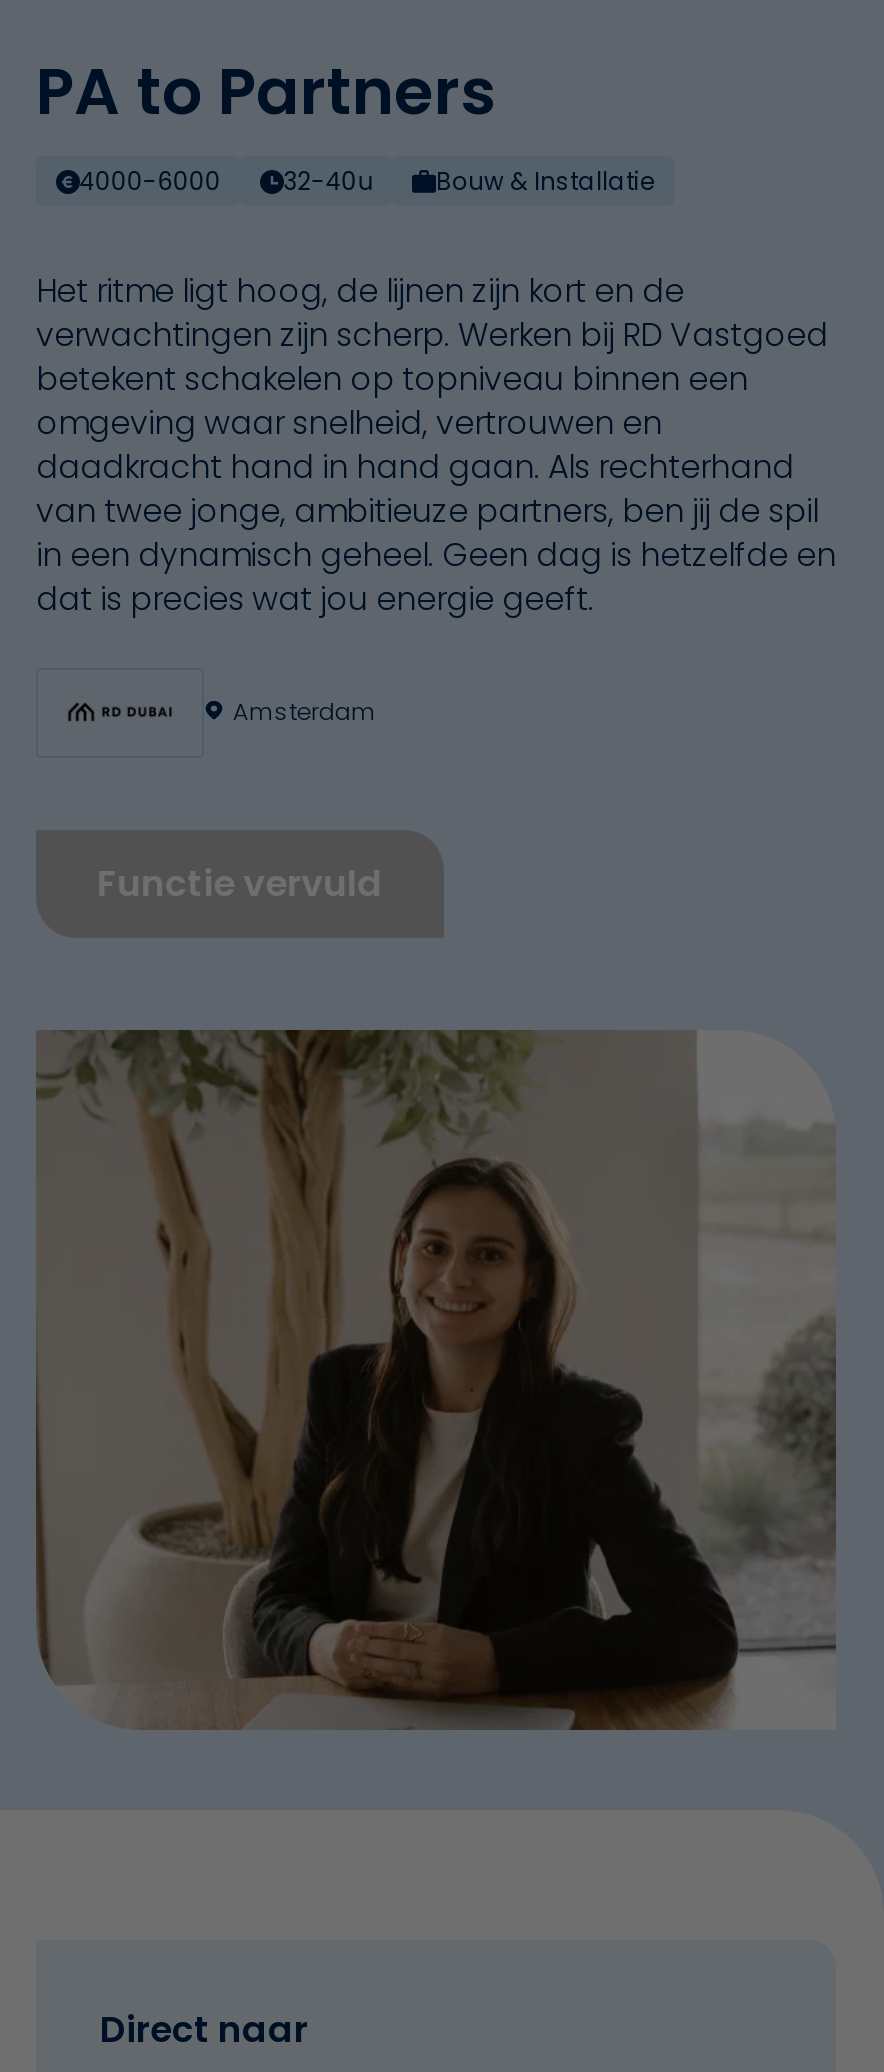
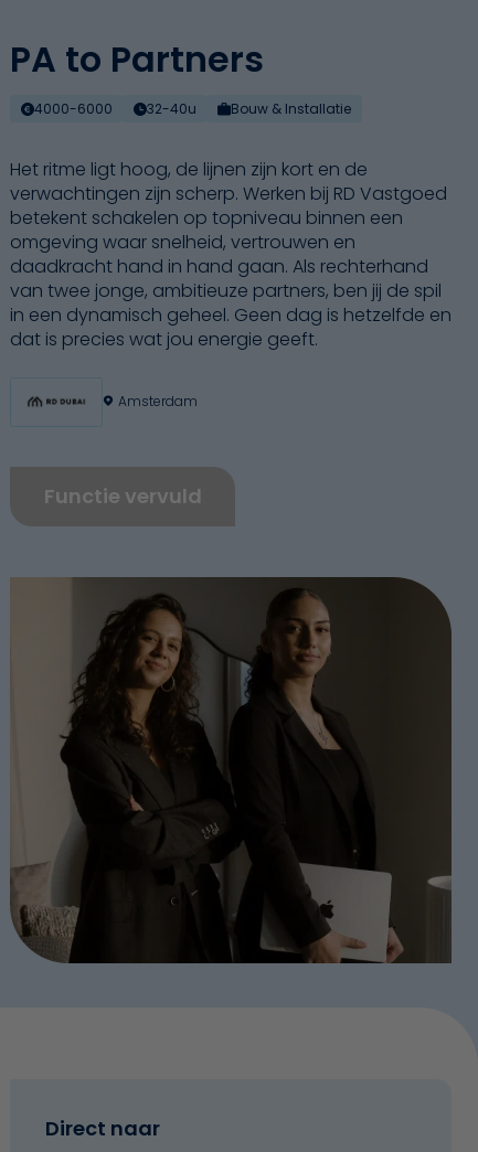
- [image]
+ [image]
